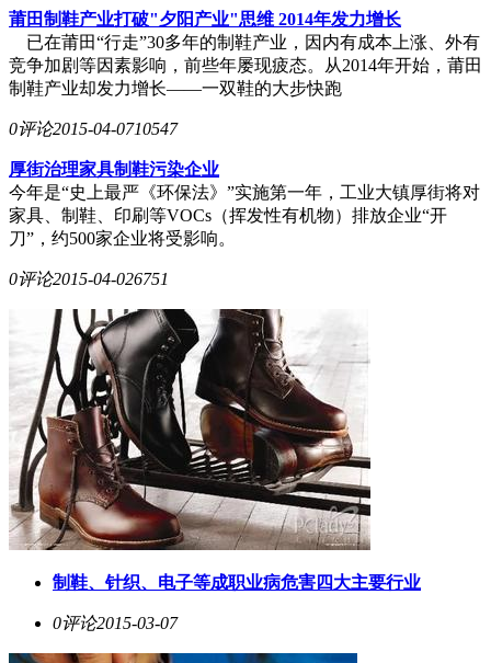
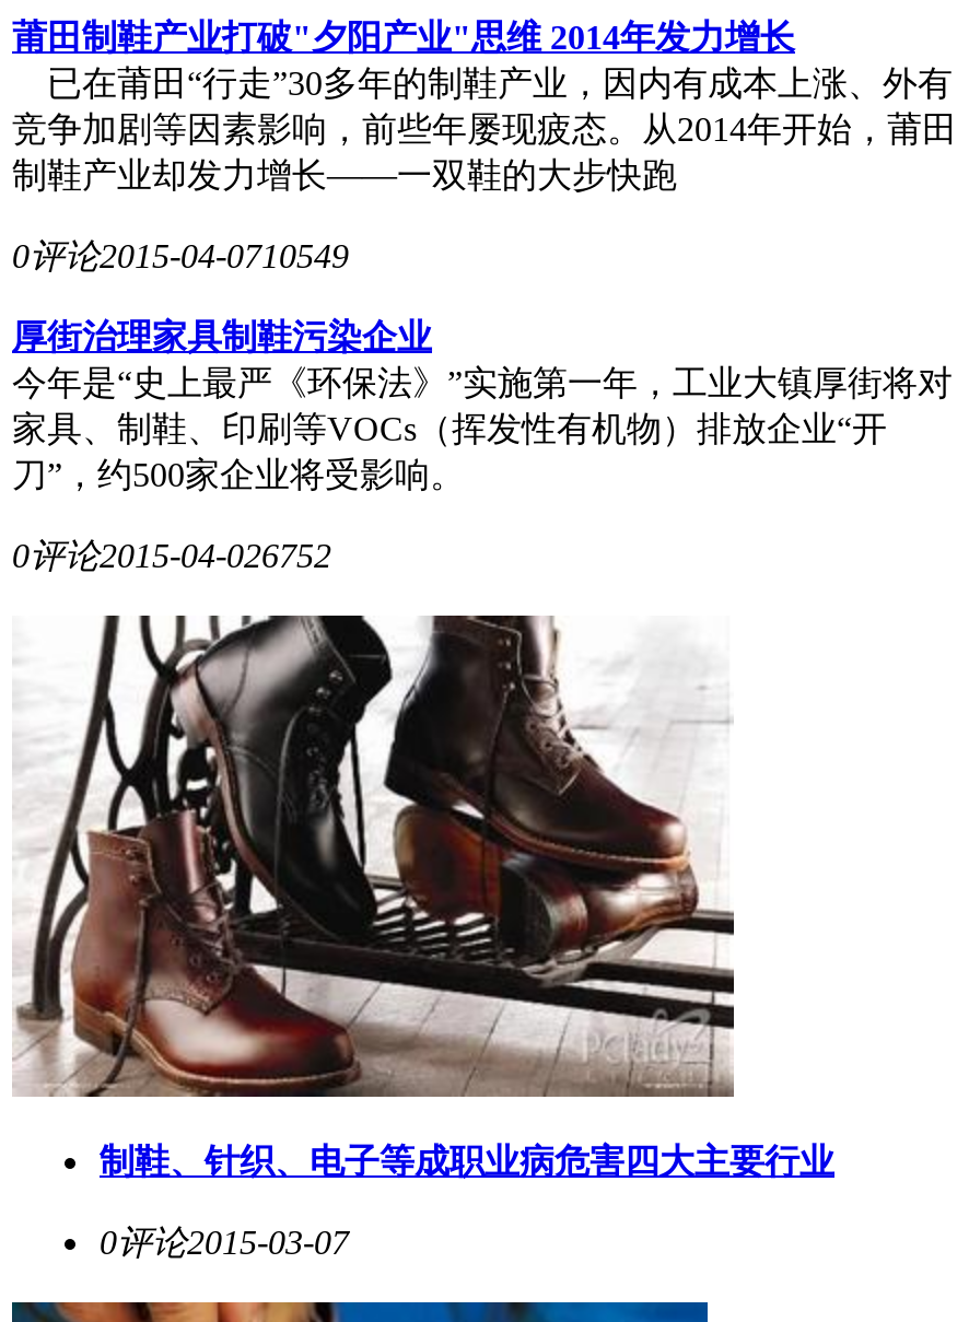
- 0评论2015-04-0710547
+ 0评论2015-04-0710549

- 0评论2015-04-026751
+ 0评论2015-04-026752
